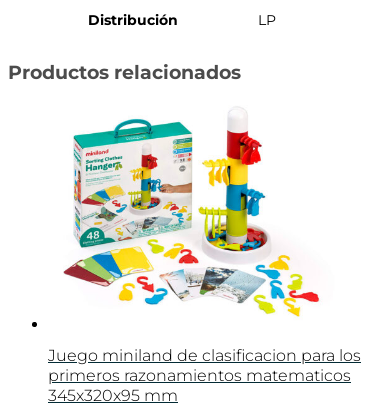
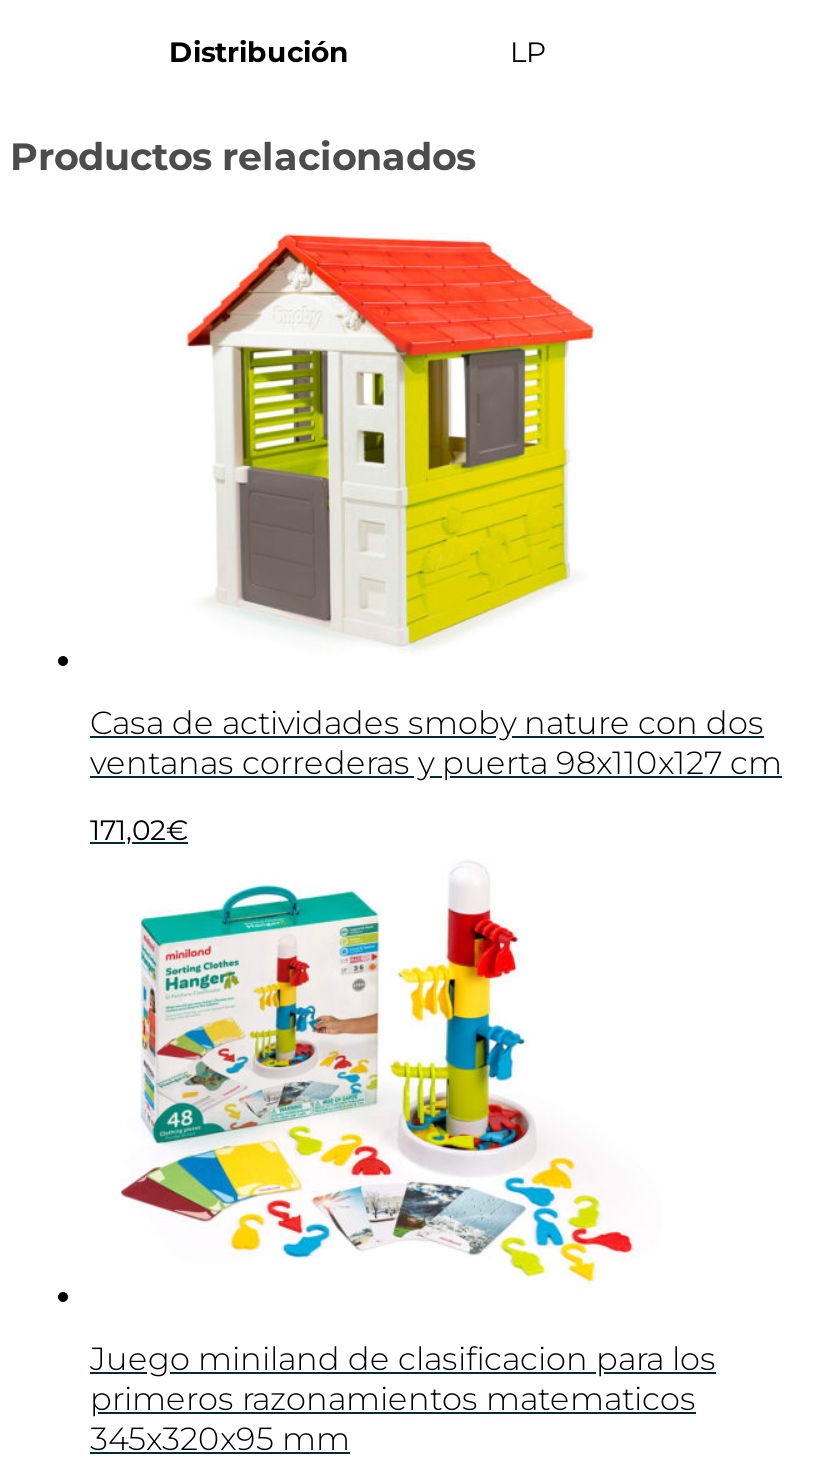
+ [image]
+ Casa de actividades smoby nature con dos
+ ventanas correderas y puerta 98x110x127 cm
+ 171,02€
